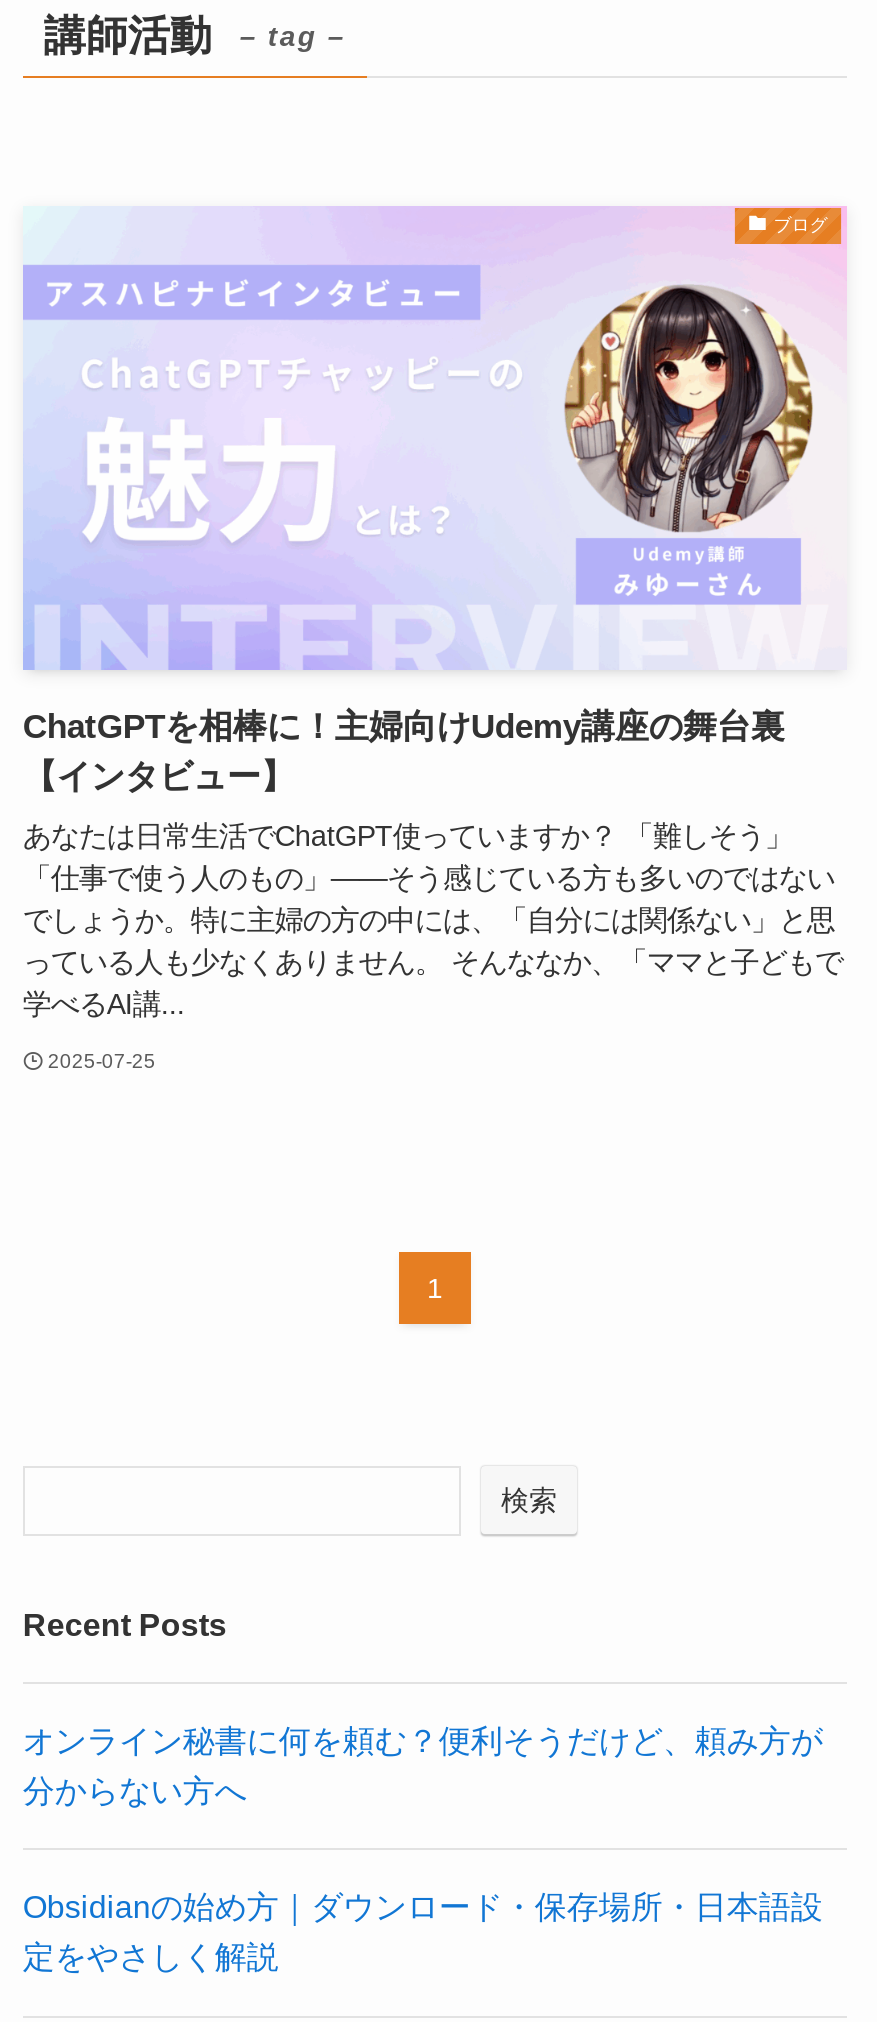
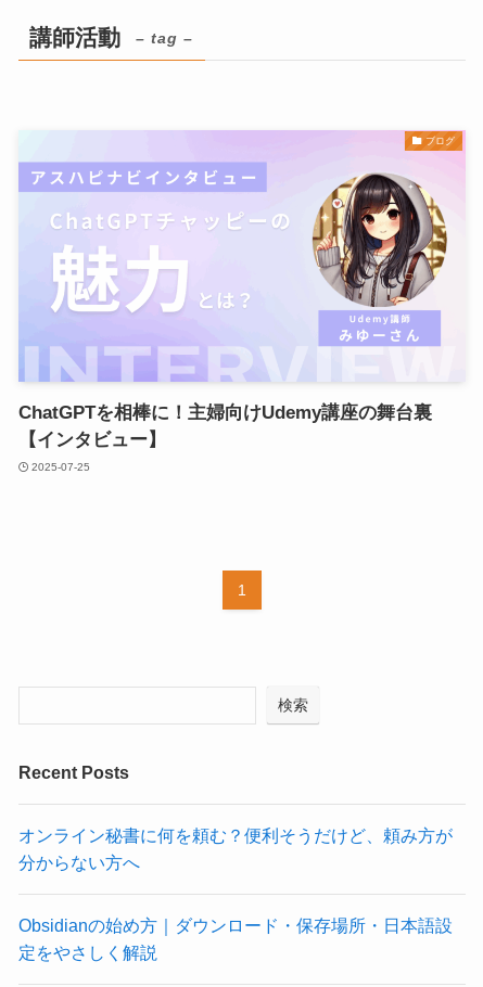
- あなたは日常生活でChatGPT使っていますか？ 「難しそう」
- 「仕事で使う人のもの」――そう感じている方も多いのではない
- でしょうか。特に主婦の方の中には、「自分には関係ない」と思
- っている人も少なくありません。 そんななか、「ママと子どもで
- 学べるAI講...
